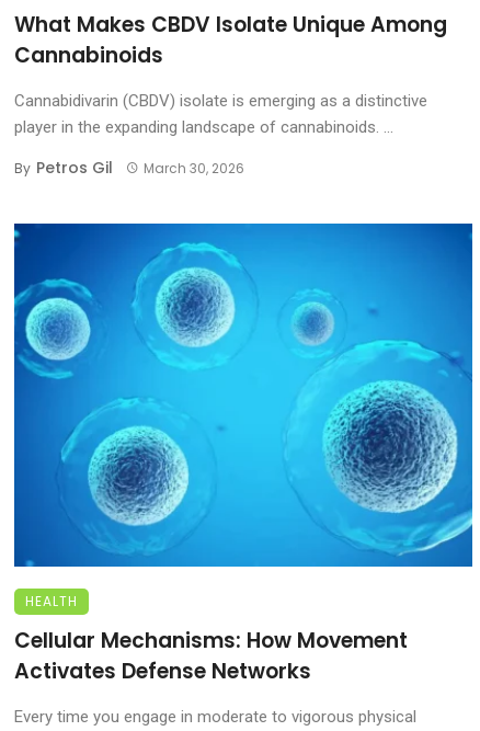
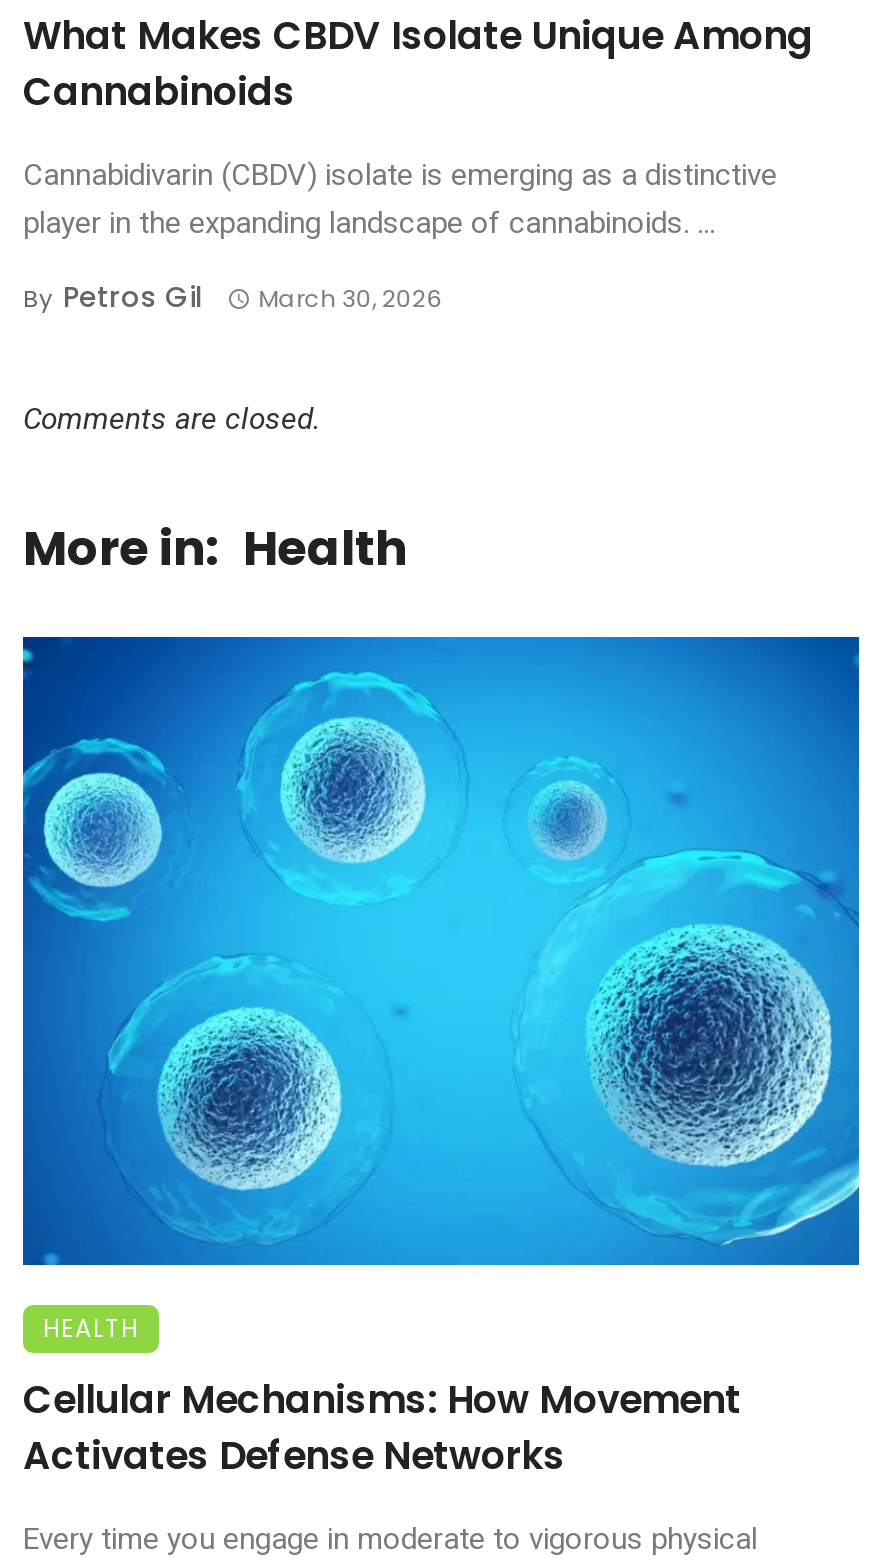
+ Comments are closed.
+ More in: Health
